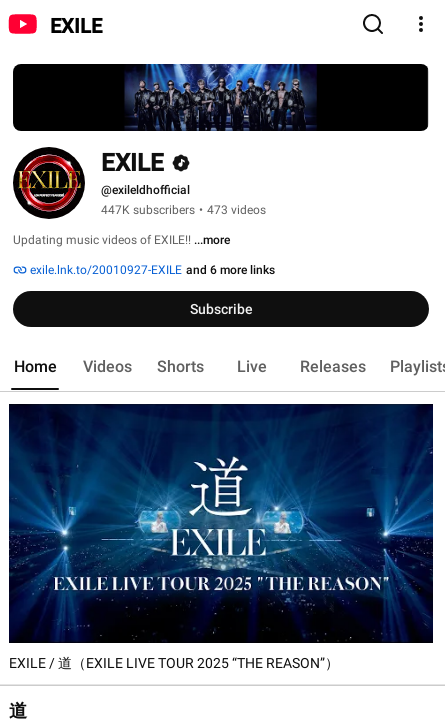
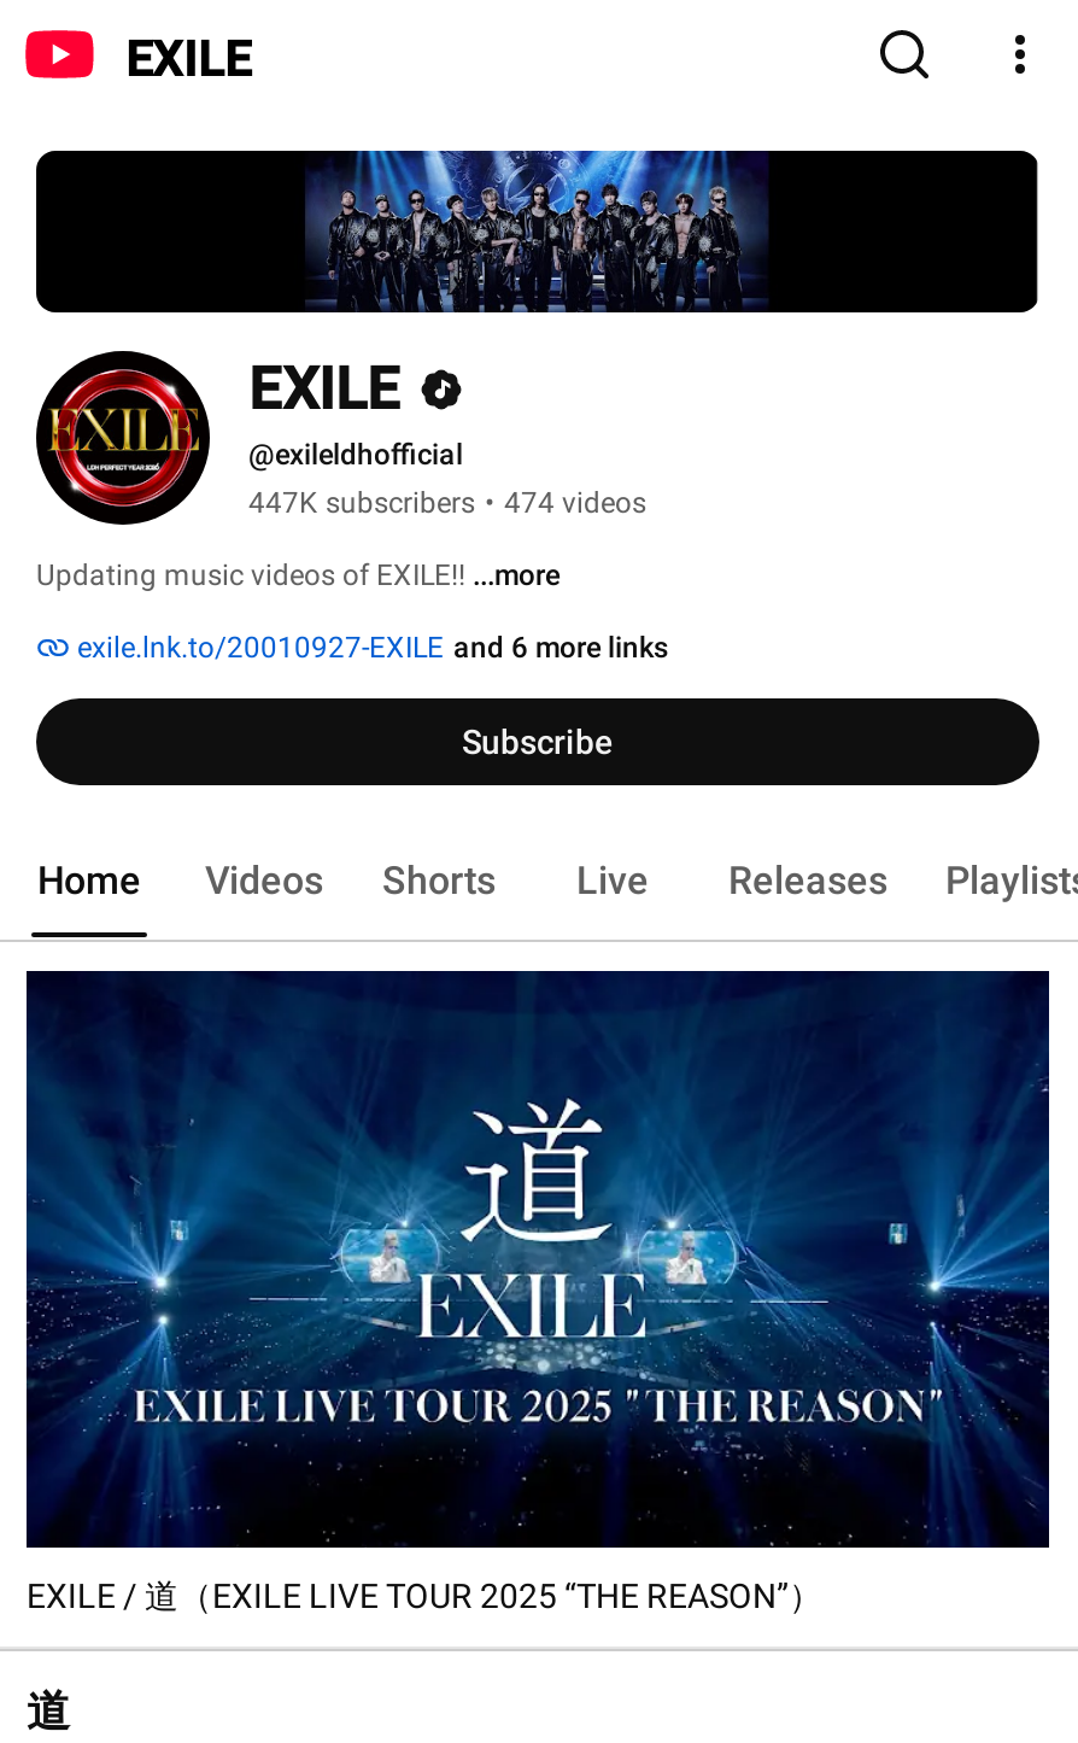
- 447K subscribers • 473 videos
+ 447K subscribers • 474 videos
